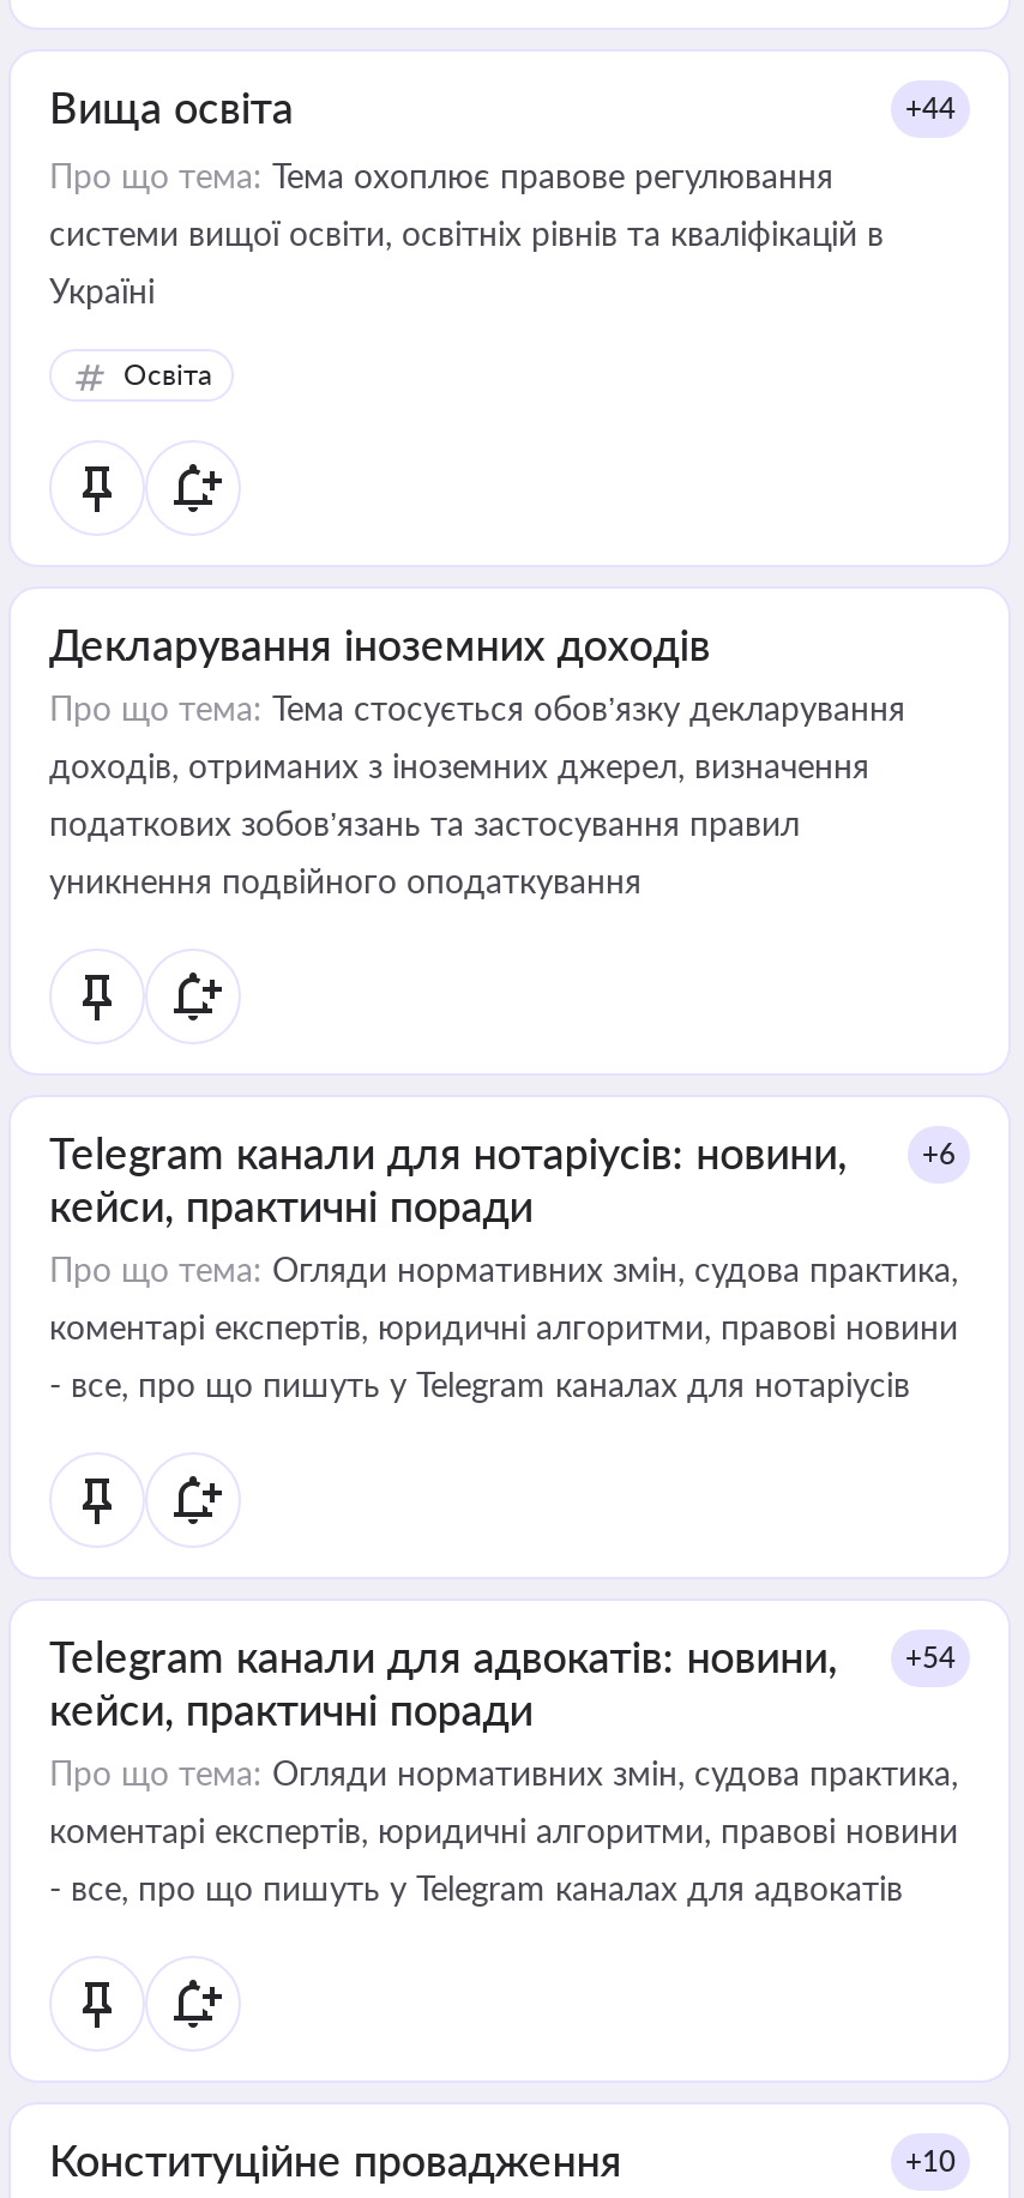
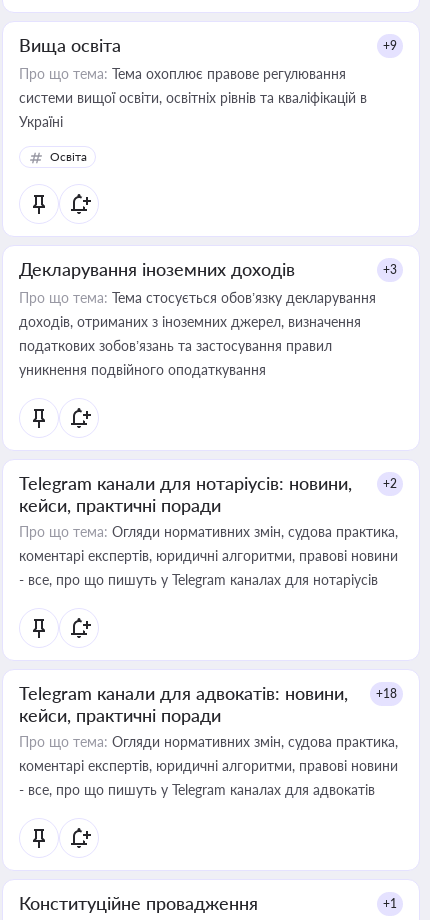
- +44
+ +9

+ +3

- +6
+ +2

- Telegram канали для адвокатів: новини, +54
+ Telegram канали для адвокатів: новини, +18

- +10
+ +1
